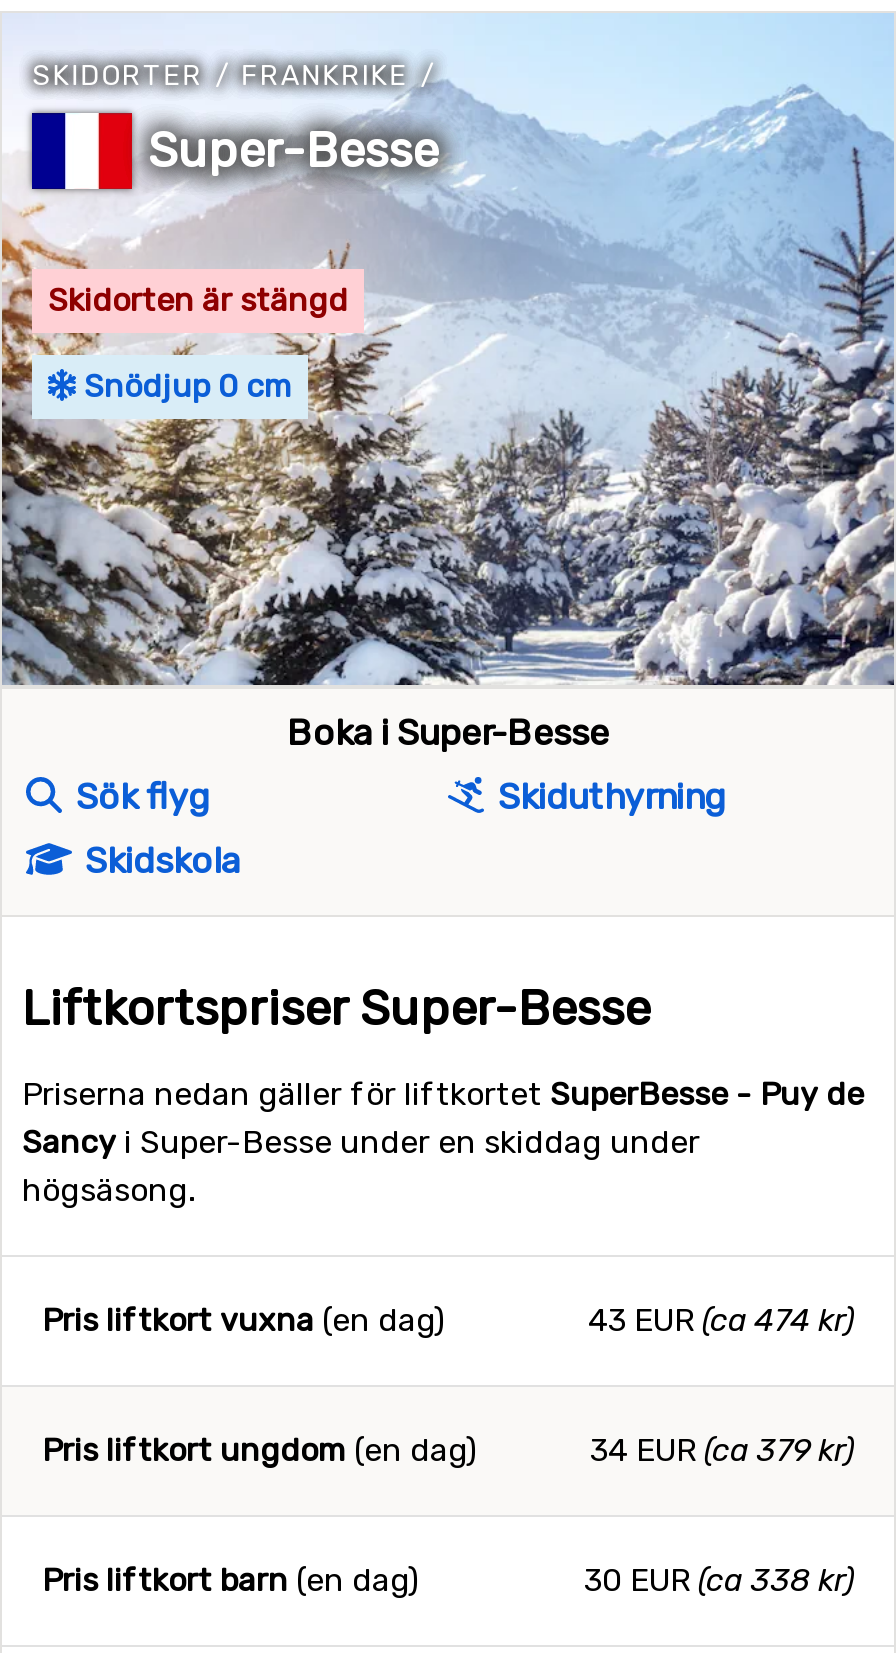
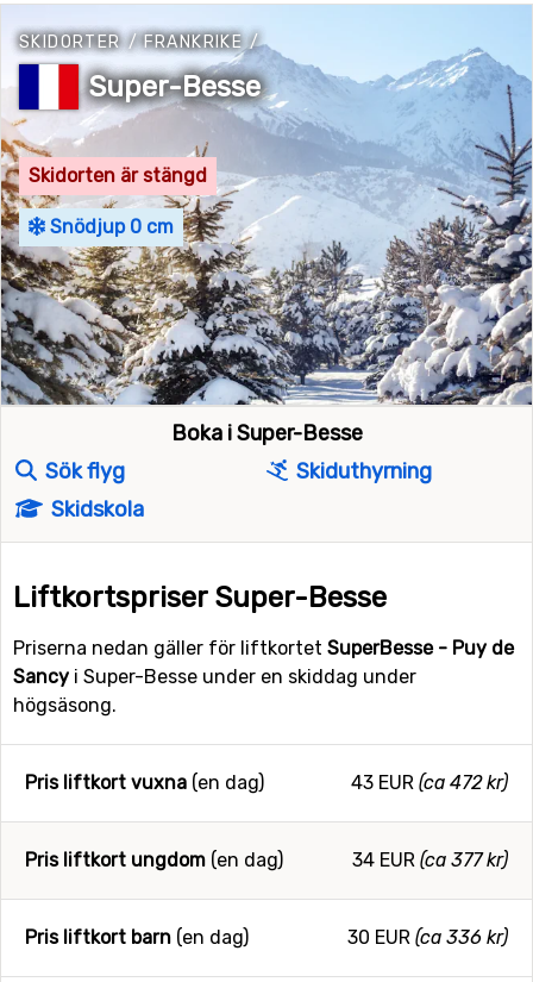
- 43 EUR (ca 474 kr)
+ 43 EUR (ca 472 kr)

- 34 EUR (ca 379 kr)
+ 34 EUR (ca 377 kr)

- 30 EUR (ca 338 kr)
+ 30 EUR (ca 336 kr)
